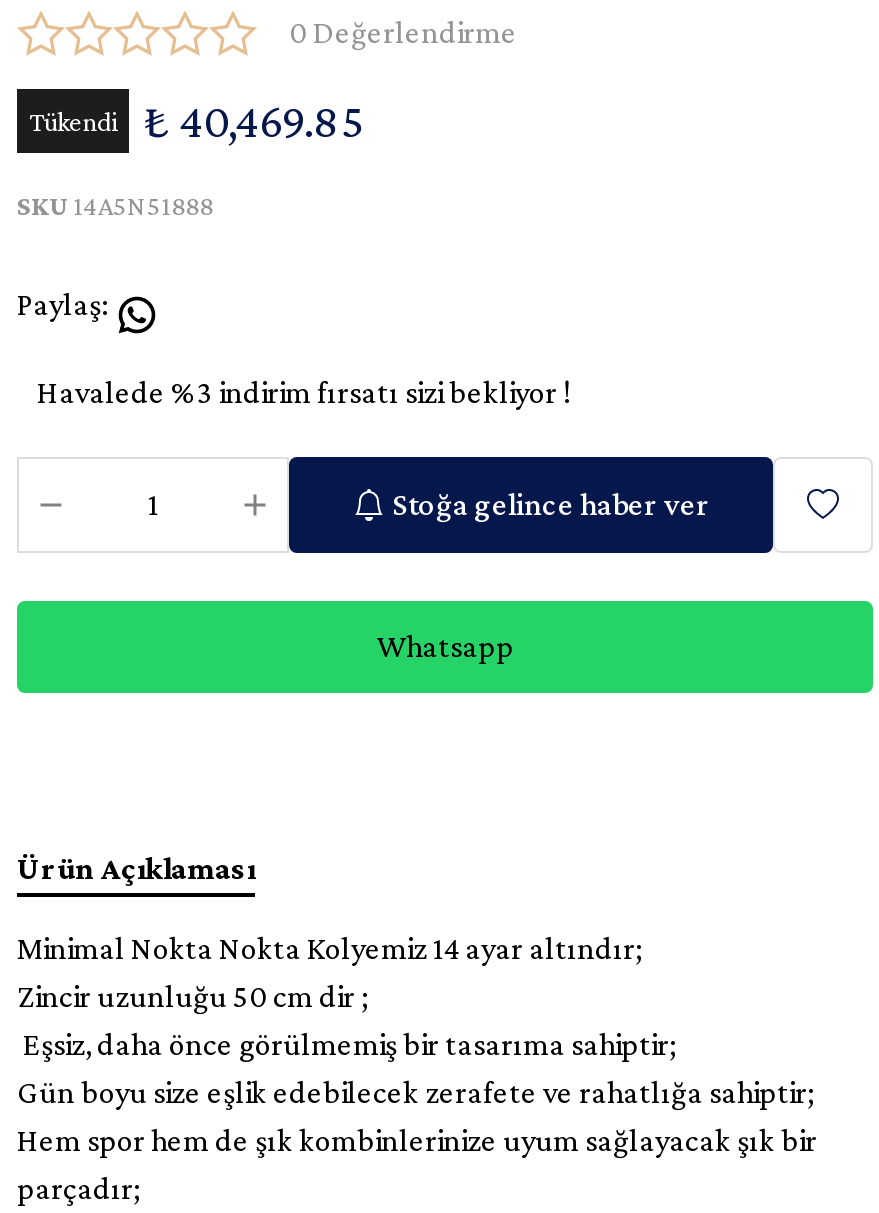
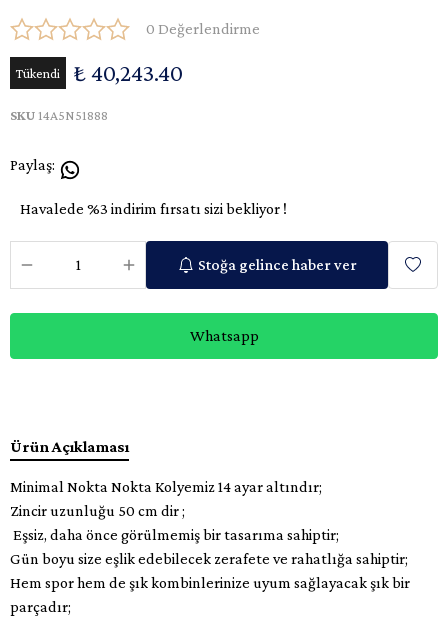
- Tükendi ₺ 40,469.85
+ Tükendi ₺ 40,243.40
